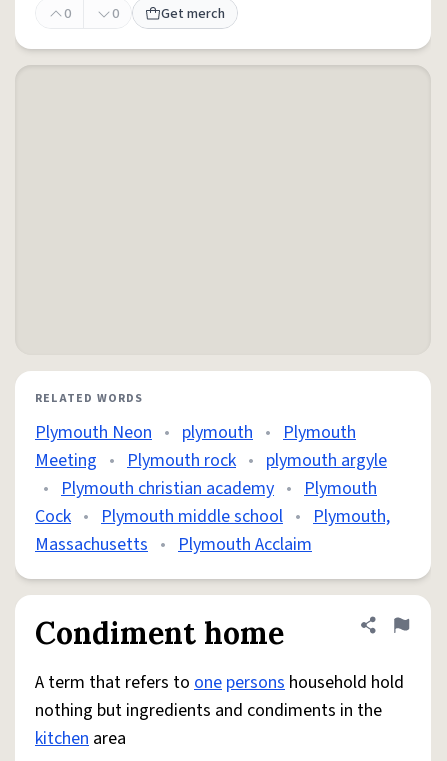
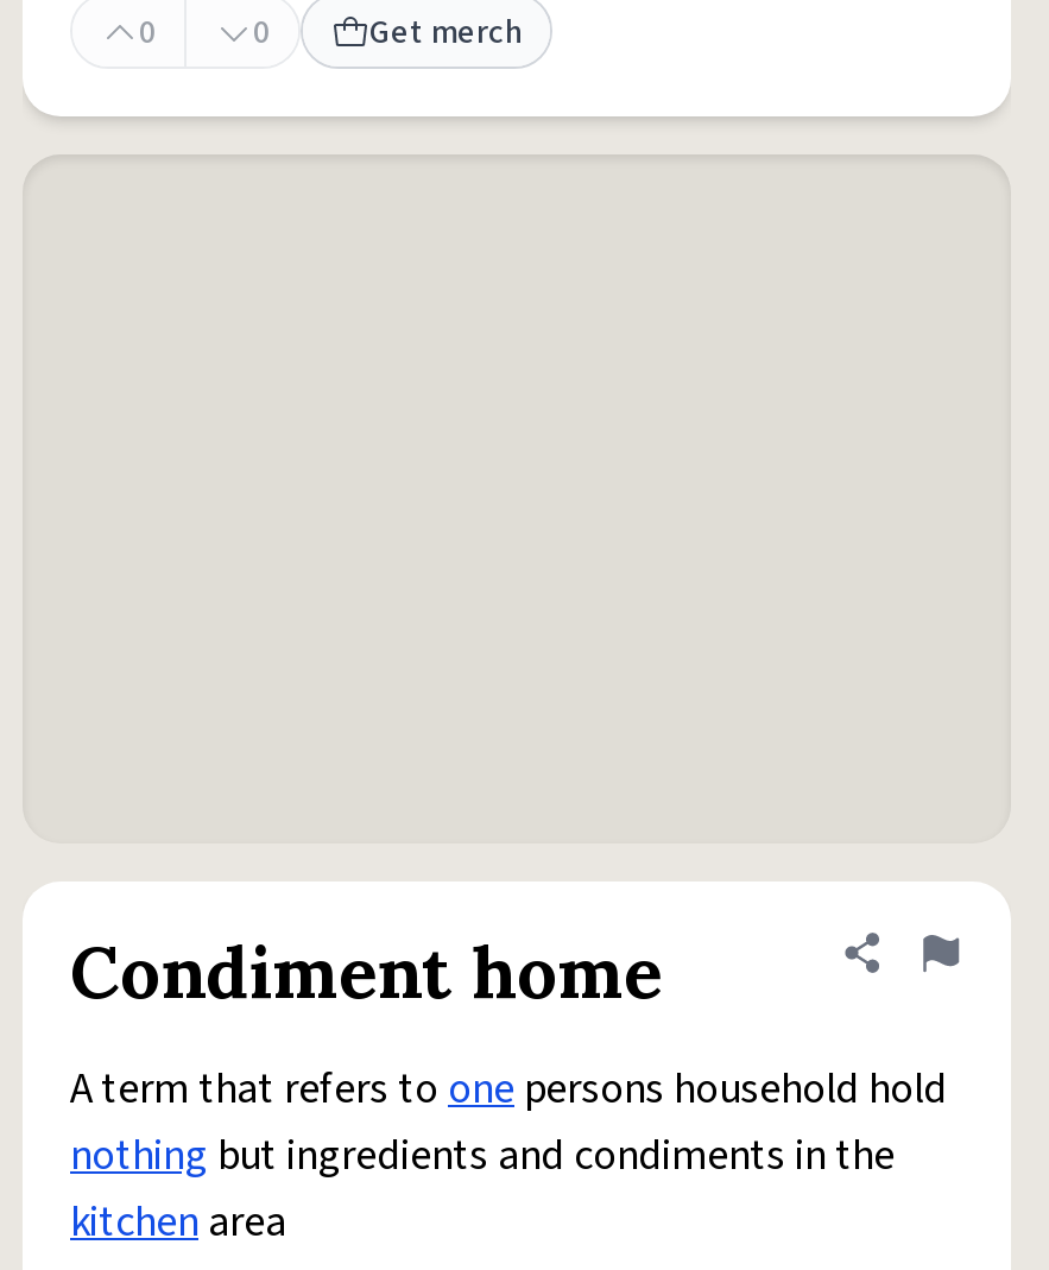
- RELATED WORDS
- Plymouth Neon • plymouth • Plymouth
- Meeting • Plymouth rock • plymouth argyle
- • Plymouth christian academy • Plymouth
- Cock • Plymouth middle school • Plymouth,
- Massachusetts • Plymouth Acclaim
